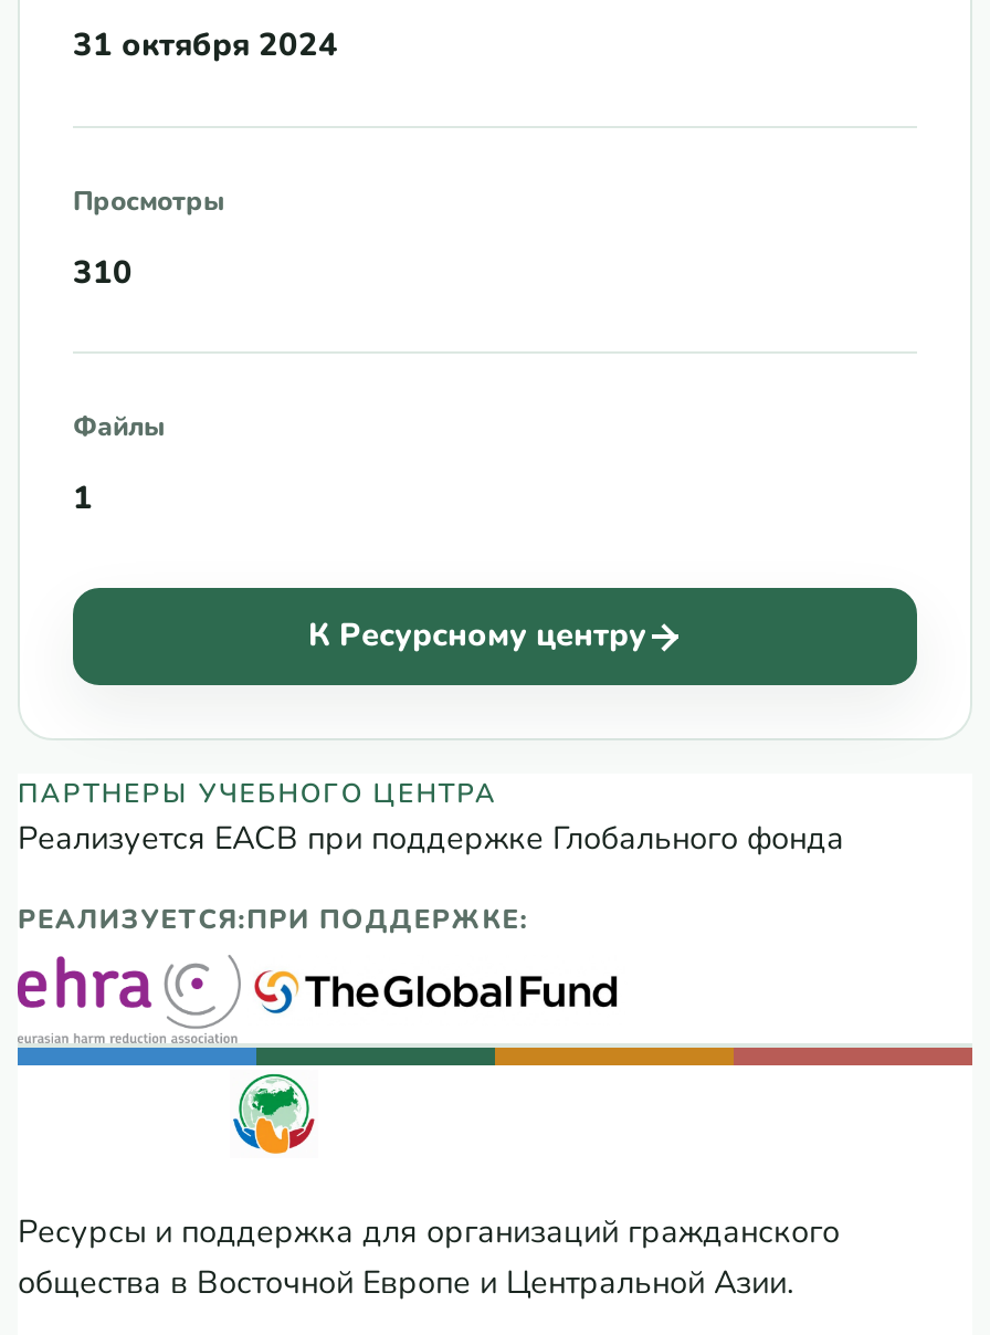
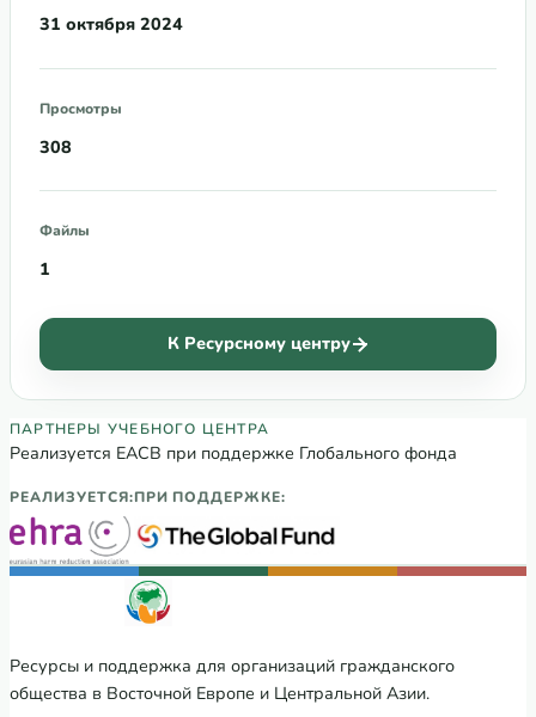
- 310
+ 308
